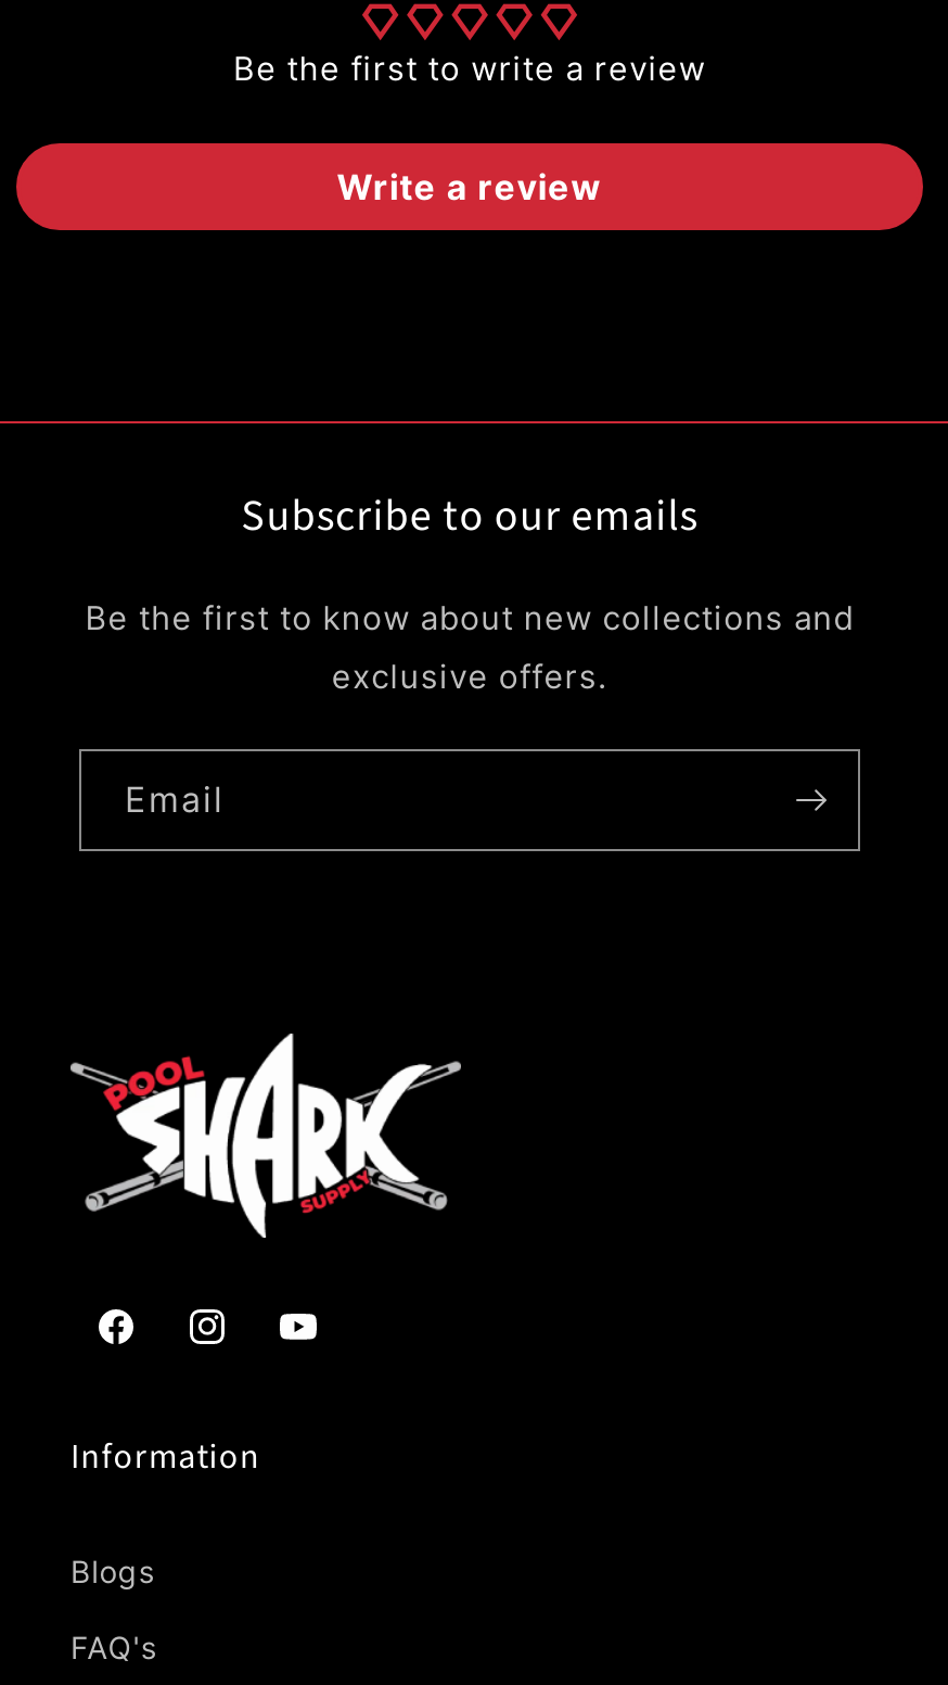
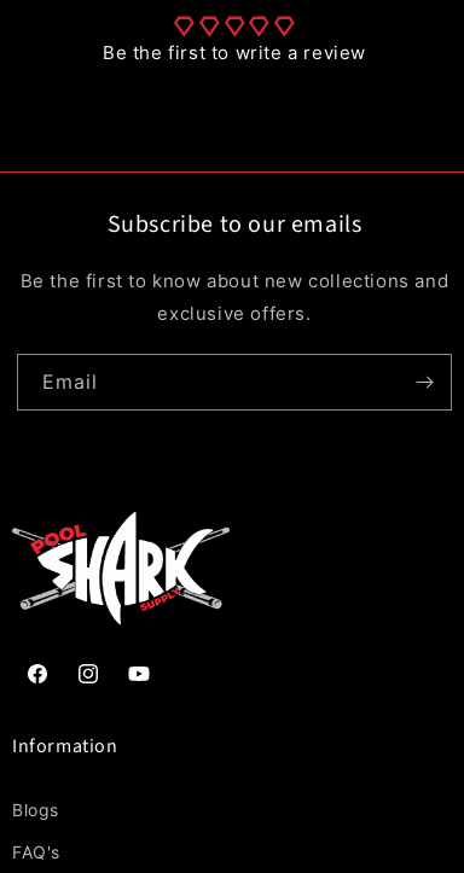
- Write a review
